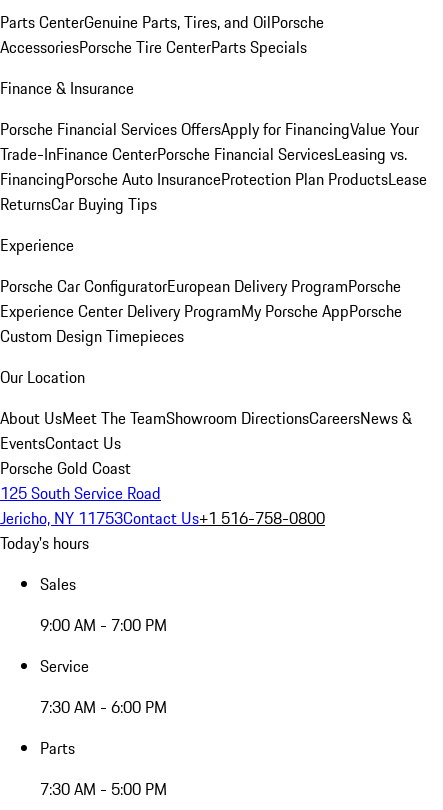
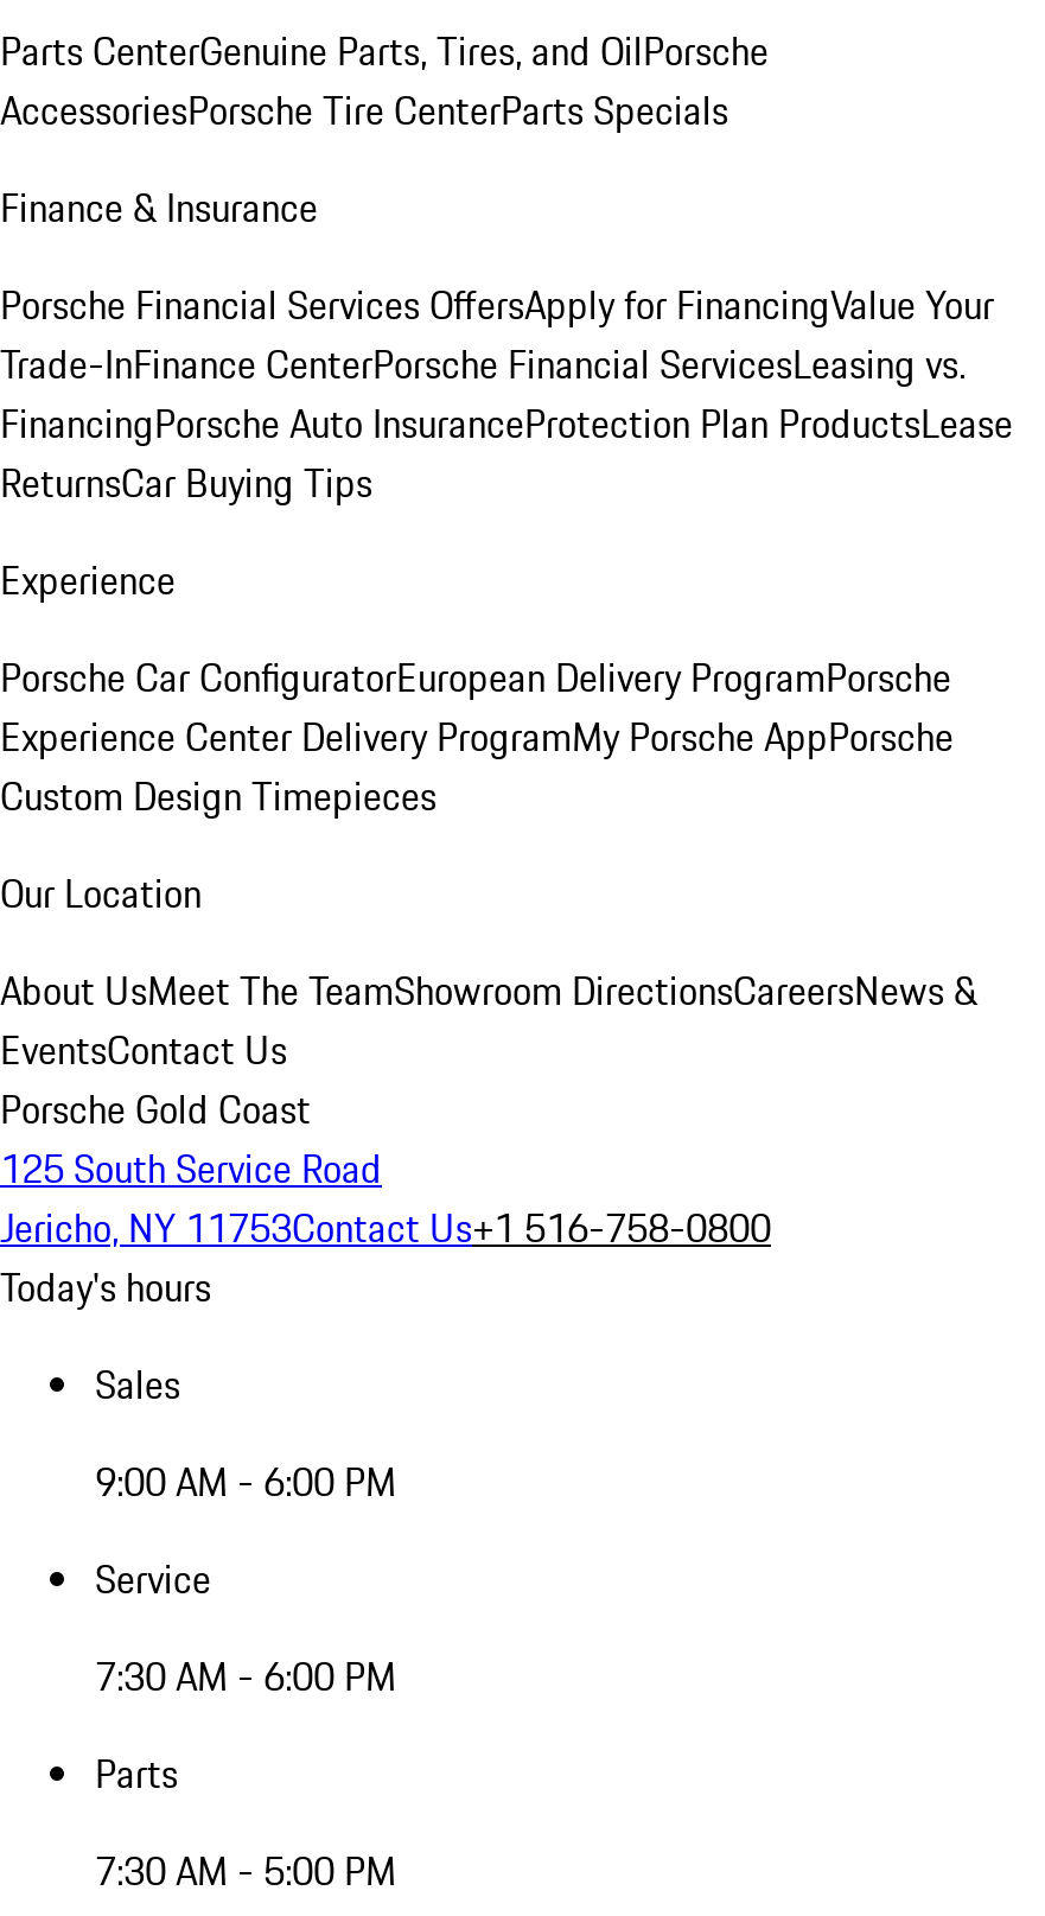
- 9:00 AM - 7:00 PM
+ 9:00 AM - 6:00 PM
